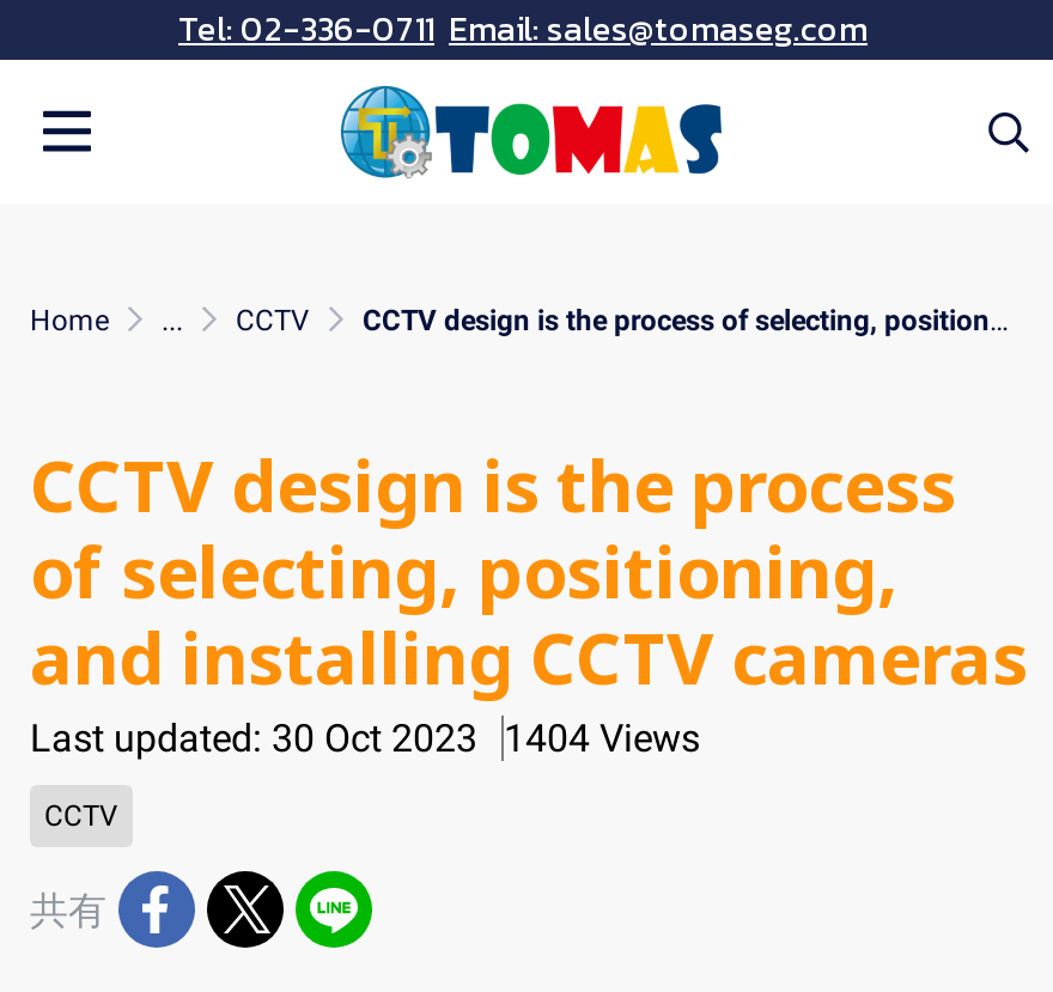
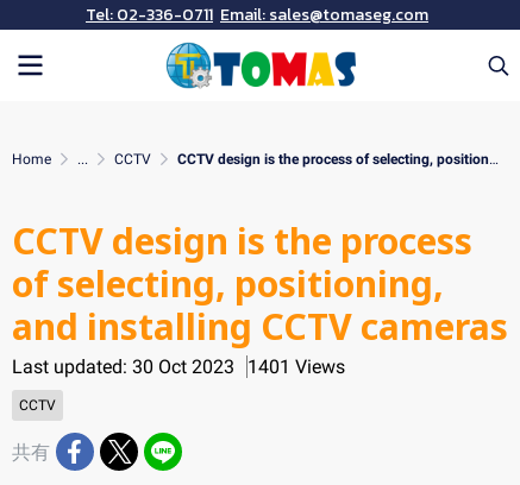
- Last updated: 30 Oct 2023 1404 Views
+ Last updated: 30 Oct 2023 1401 Views
